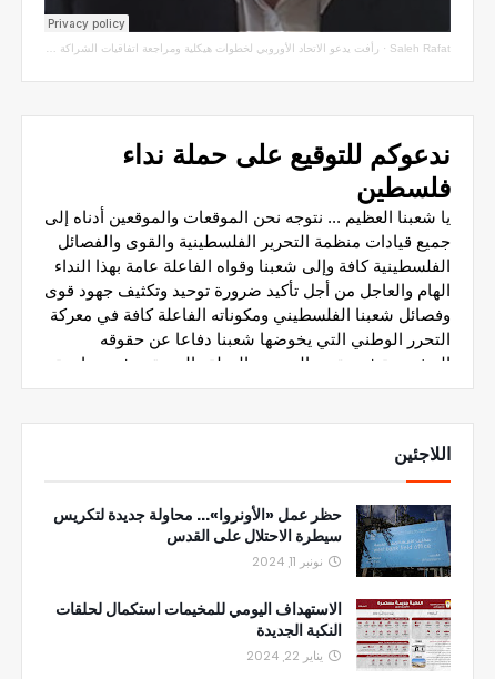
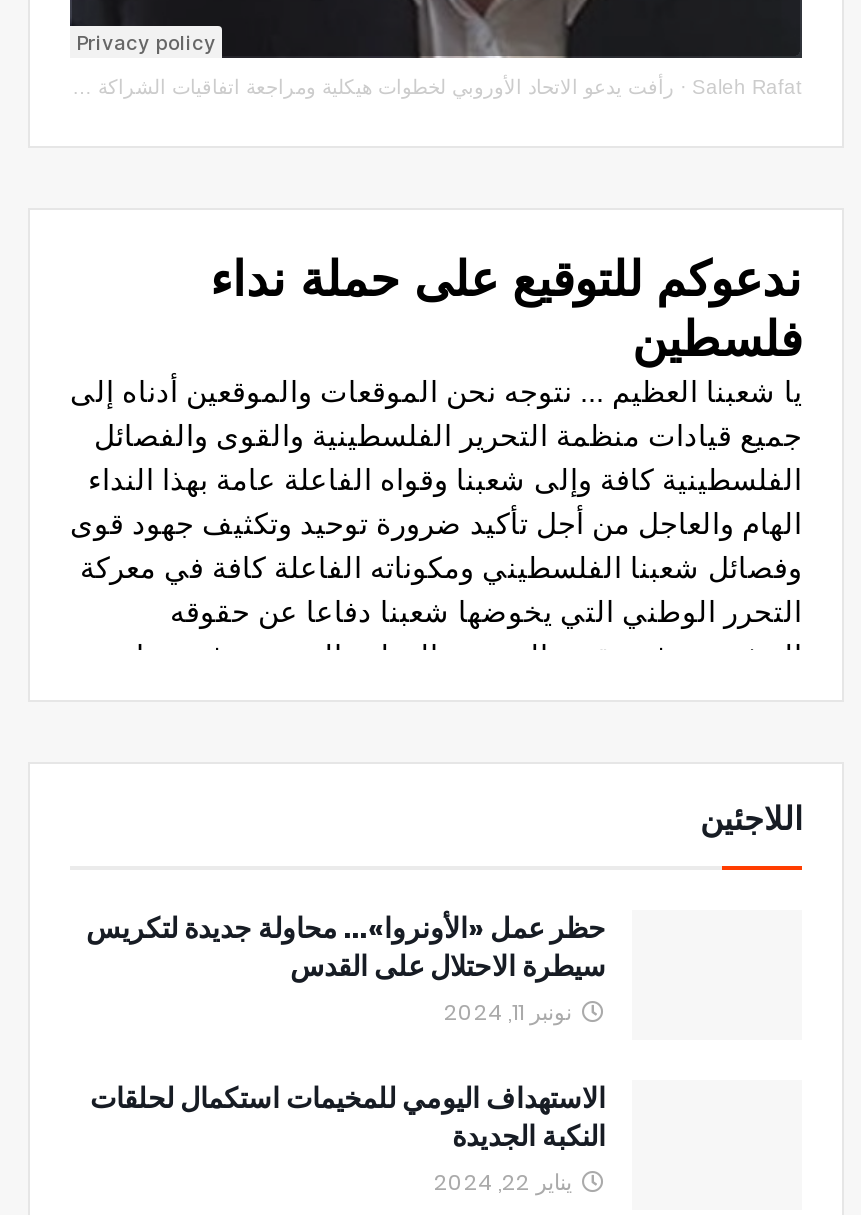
- [image]

- [image]
